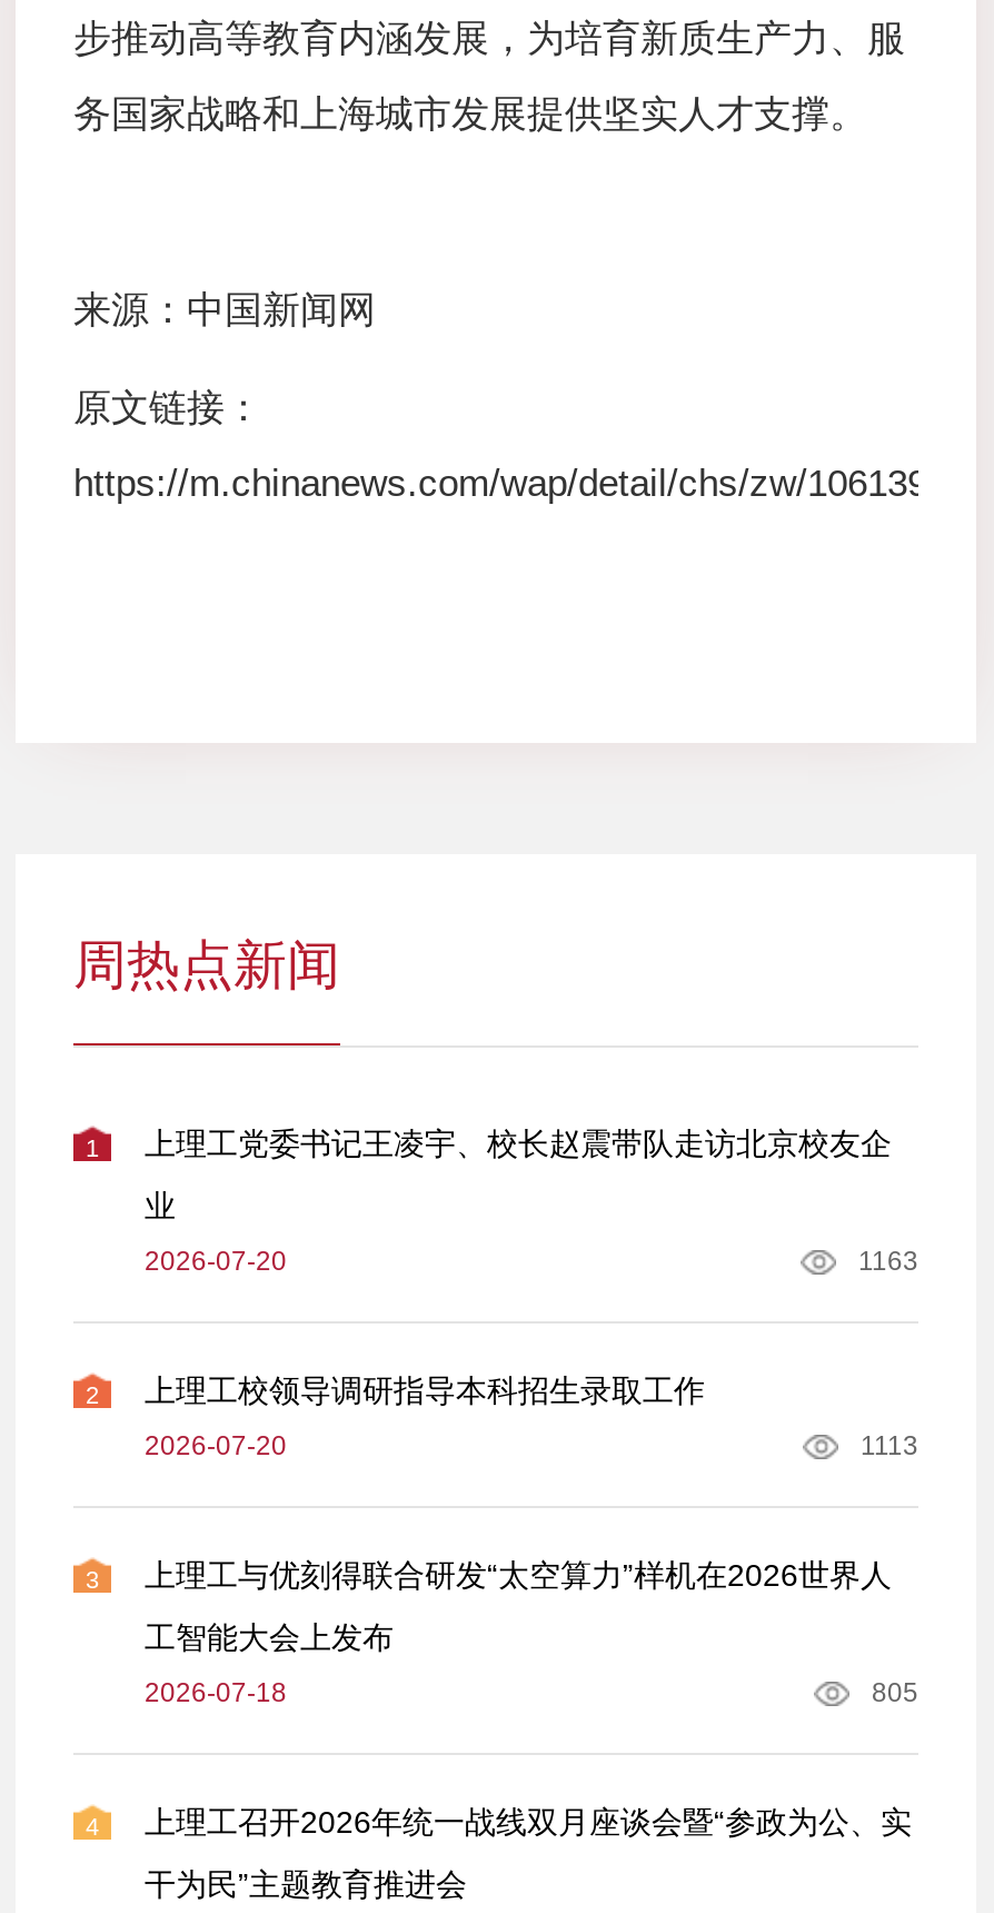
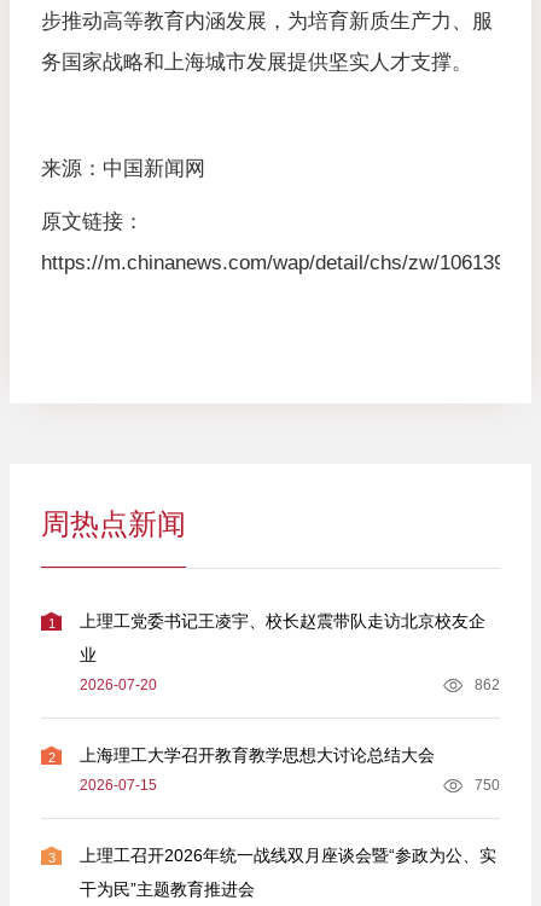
- 1163
+ 862

- 上理工校领导调研指导本科招生录取工作
+ 上海理工大学召开教育教学思想大讨论总结大会

- 2026-07-20
- 1113
+ 2026-07-15
+ 750

- 上理工与优刻得联合研发“太空算力”样机在2026世界人
- 工智能大会上发布
- 2026-07-18
- 805

- 4
